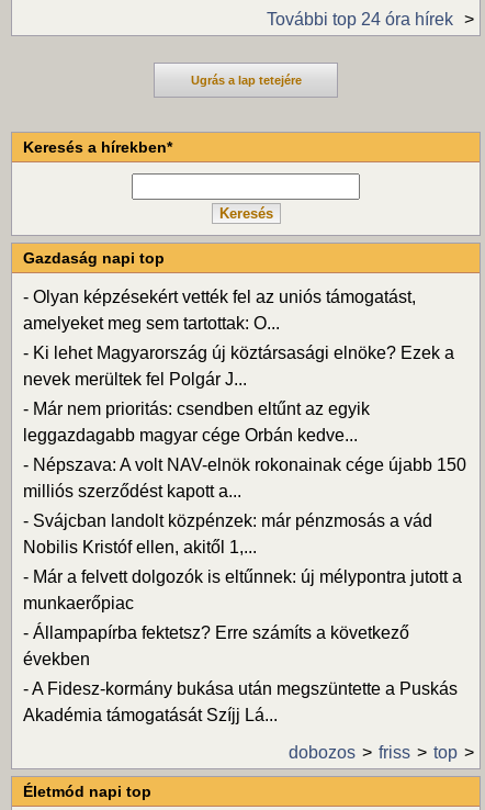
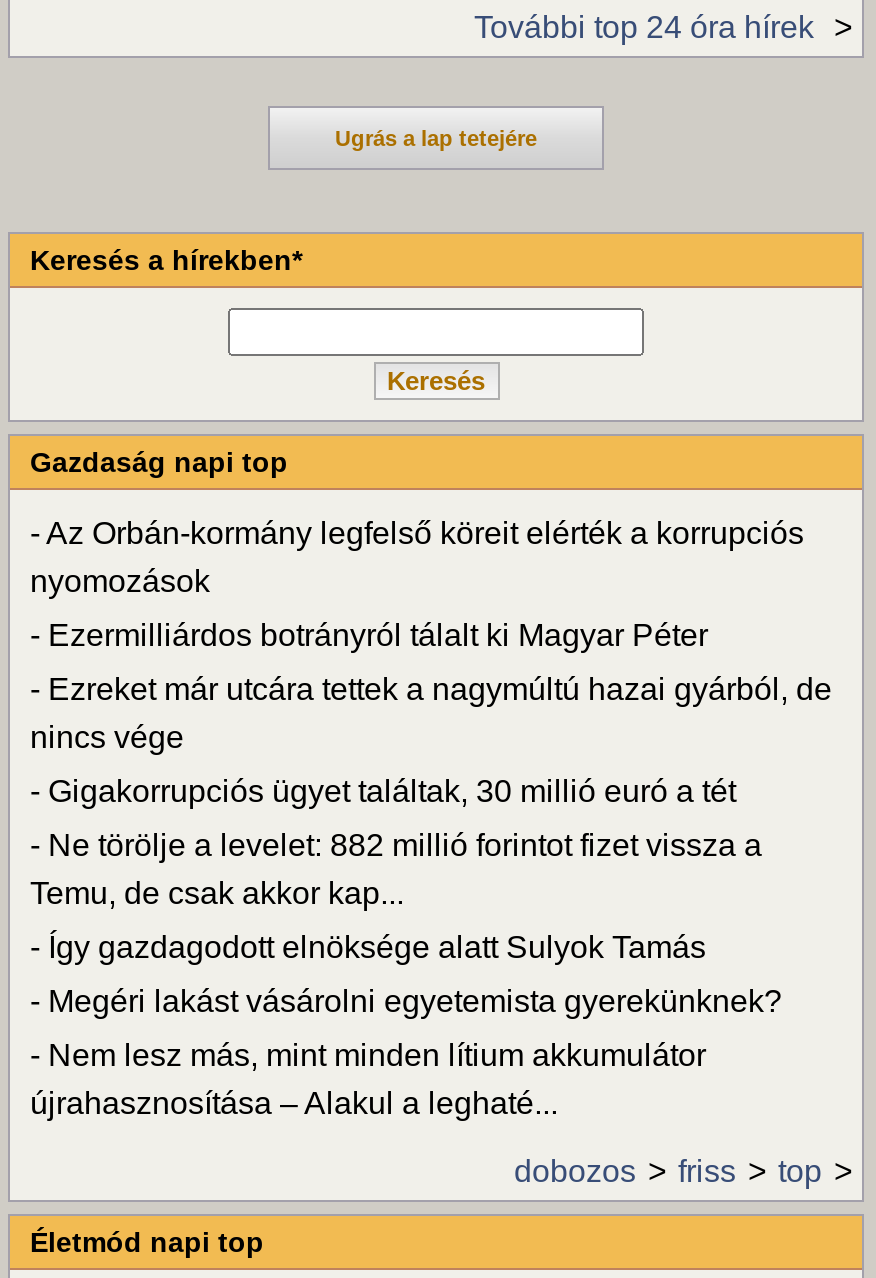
- - Olyan képzésekért vették fel az uniós támogatást,
- amelyeket meg sem tartottak: O...
+ - Az Orbán-kormány legfelső köreit elérték a korrupciós
+ nyomozások

- - Ki lehet Magyarország új köztársasági elnöke? Ezek a
- nevek merültek fel Polgár J...
+ - Ezermilliárdos botrányról tálalt ki Magyar Péter

- - Már nem prioritás: csendben eltűnt az egyik
- leggazdagabb magyar cége Orbán kedve...
+ - Ezreket már utcára tettek a nagymúltú hazai gyárból, de
+ nincs vége

- - Népszava: A volt NAV-elnök rokonainak cége újabb 150
- milliós szerződést kapott a...
+ - Gigakorrupciós ügyet találtak, 30 millió euró a tét

- - Svájcban landolt közpénzek: már pénzmosás a vád
- Nobilis Kristóf ellen, akitől 1,...
+ - Ne törölje a levelet: 882 millió forintot fizet vissza a
+ Temu, de csak akkor kap...

- - Már a felvett dolgozók is eltűnnek: új mélypontra jutott a
- munkaerőpiac
+ - Így gazdagodott elnöksége alatt Sulyok Tamás

- - Állampapírba fektetsz? Erre számíts a következő
- években
+ - Megéri lakást vásárolni egyetemista gyerekünknek?

- - A Fidesz-kormány bukása után megszüntette a Puskás
- Akadémia támogatását Szíjj Lá...
+ - Nem lesz más, mint minden lítium akkumulátor
+ újrahasznosítása – Alakul a leghaté...
